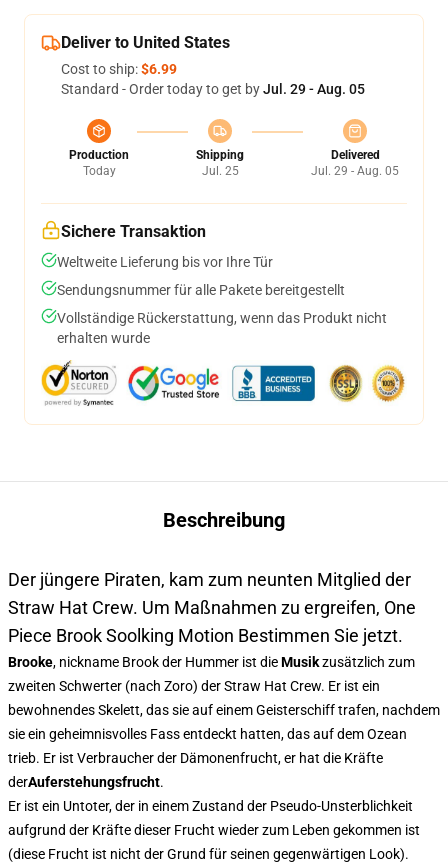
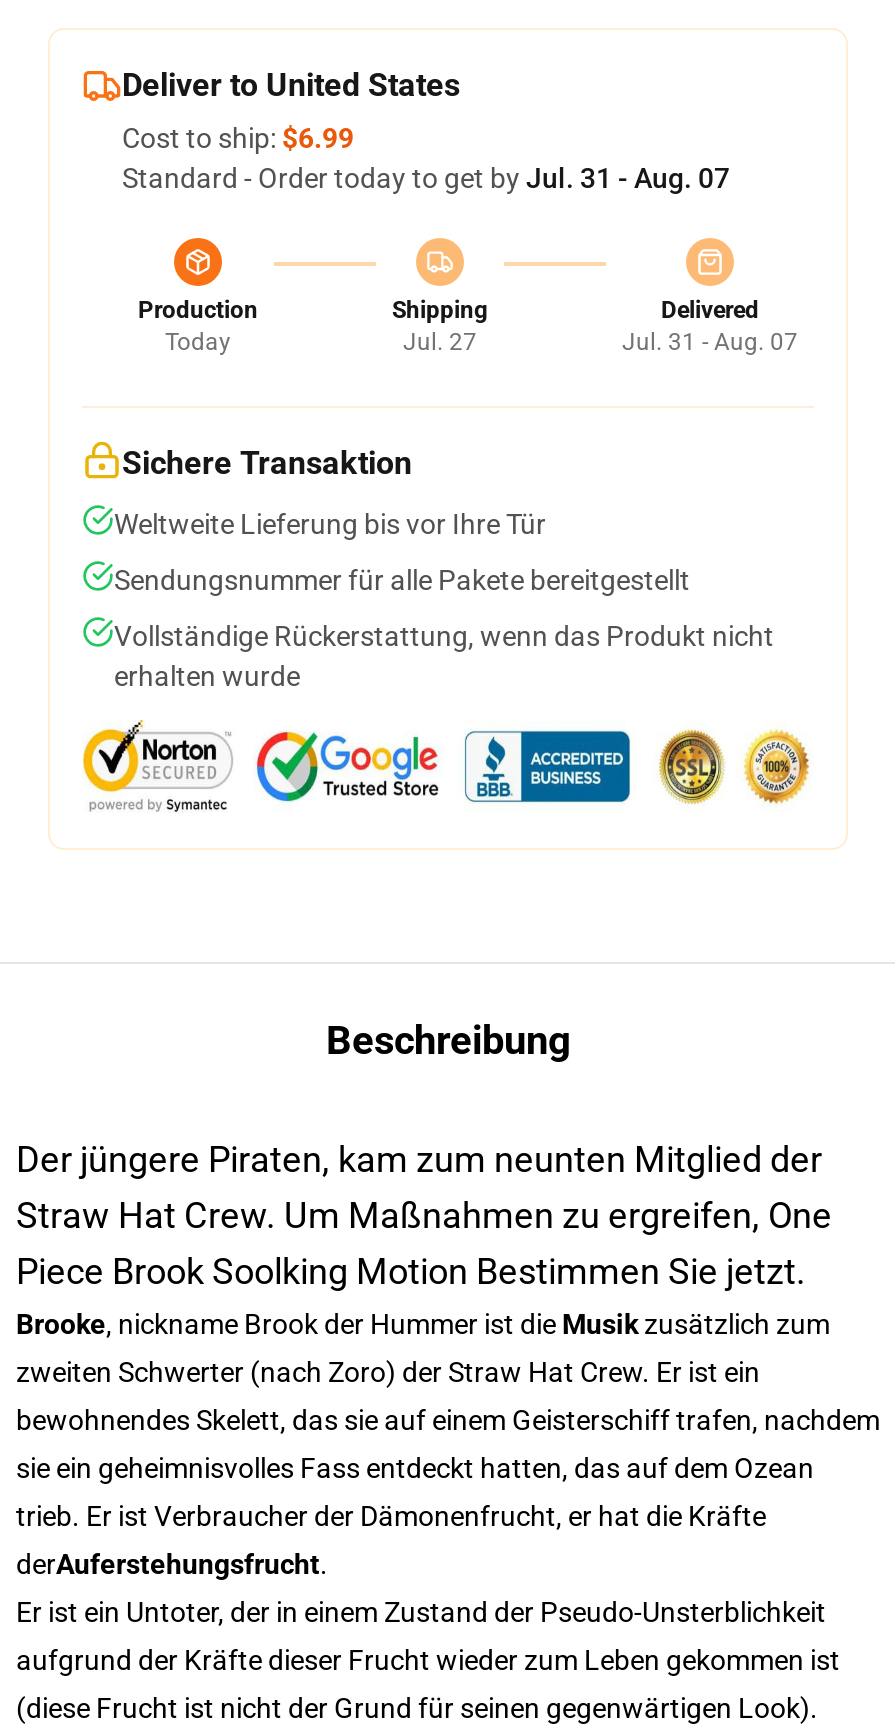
- Standard - Order today to get by Jul. 29 - Aug. 05
+ Standard - Order today to get by Jul. 31 - Aug. 07

- Jul. 25
+ Jul. 27

- Jul. 29 - Aug. 05
+ Jul. 31 - Aug. 07
